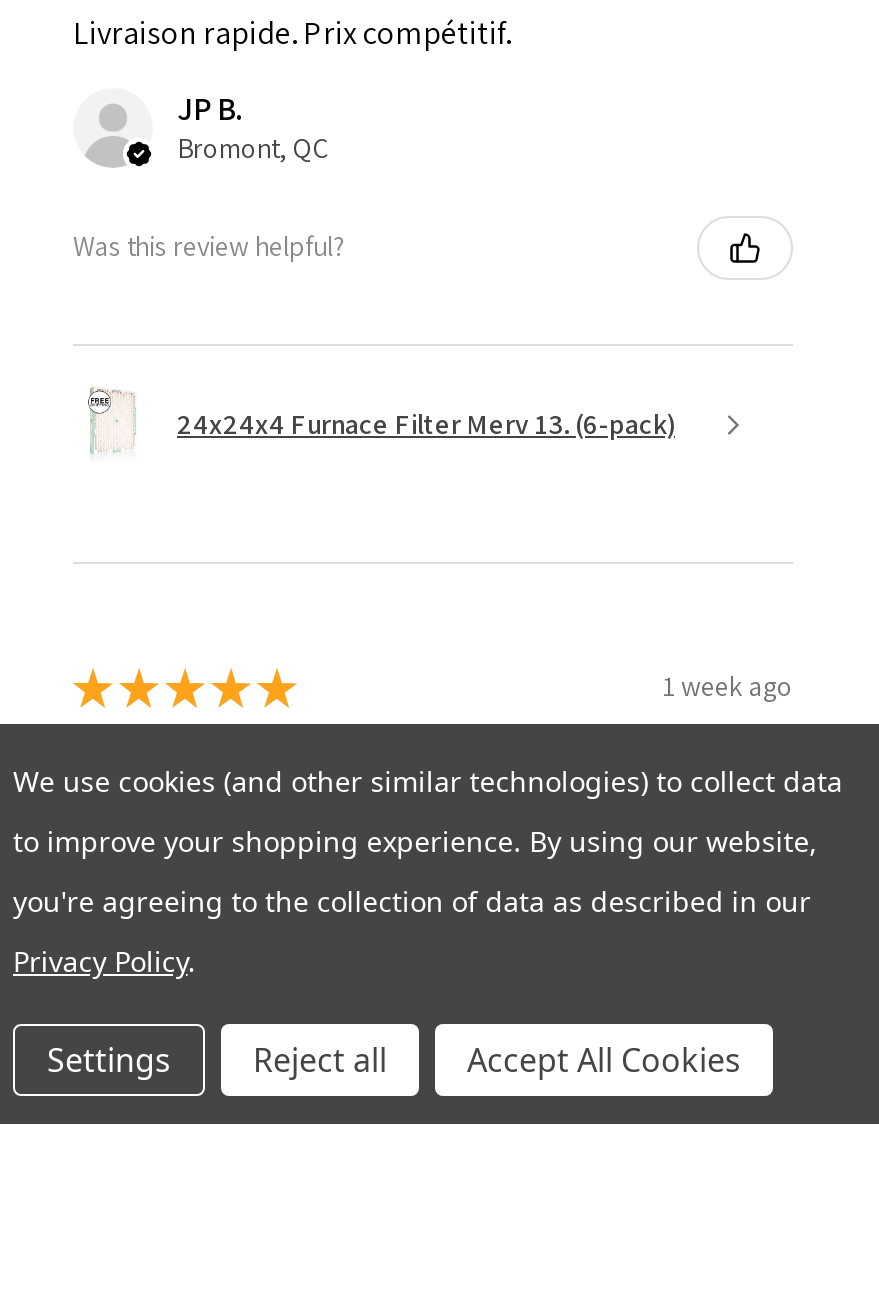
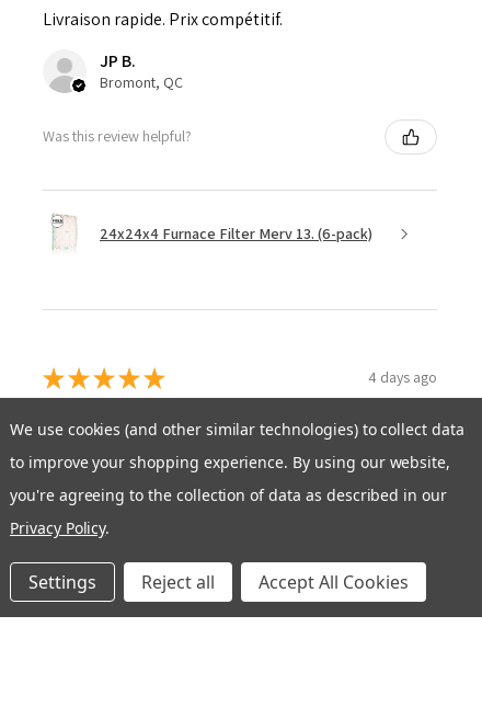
- 1 week ago
+ 4 days ago
